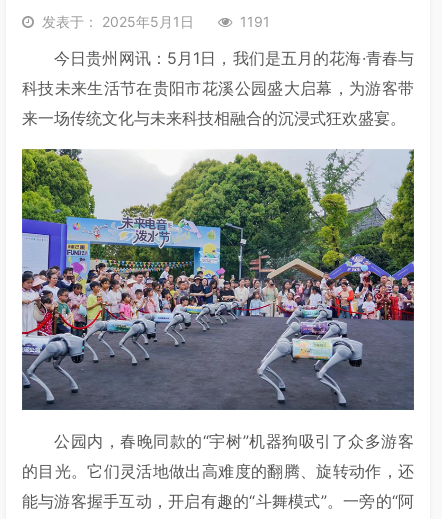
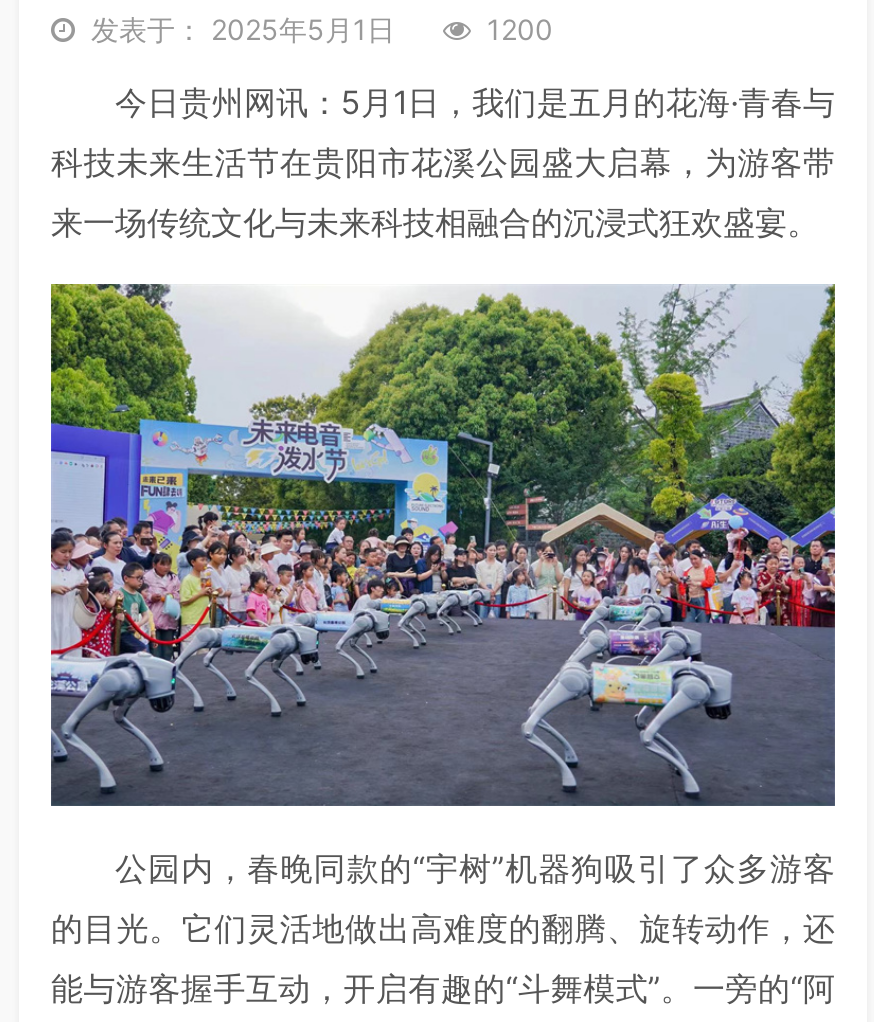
- 1191
+ 1200
